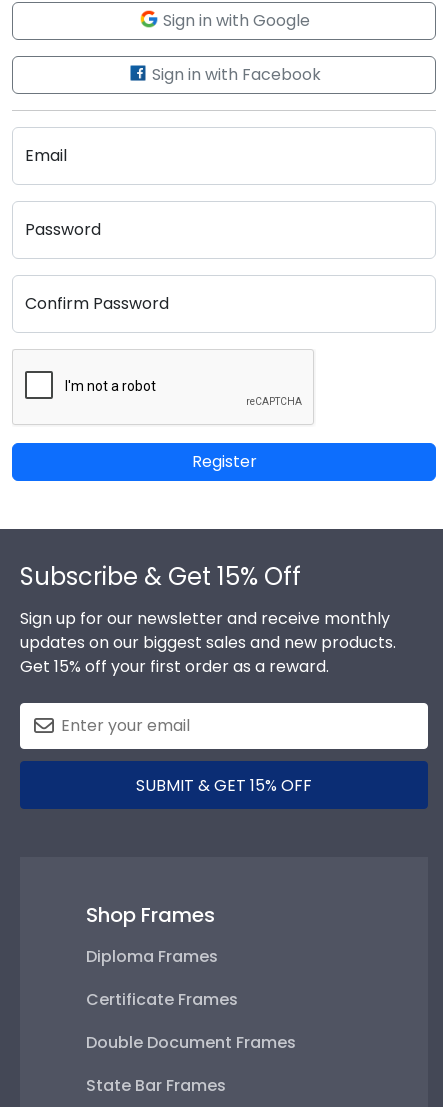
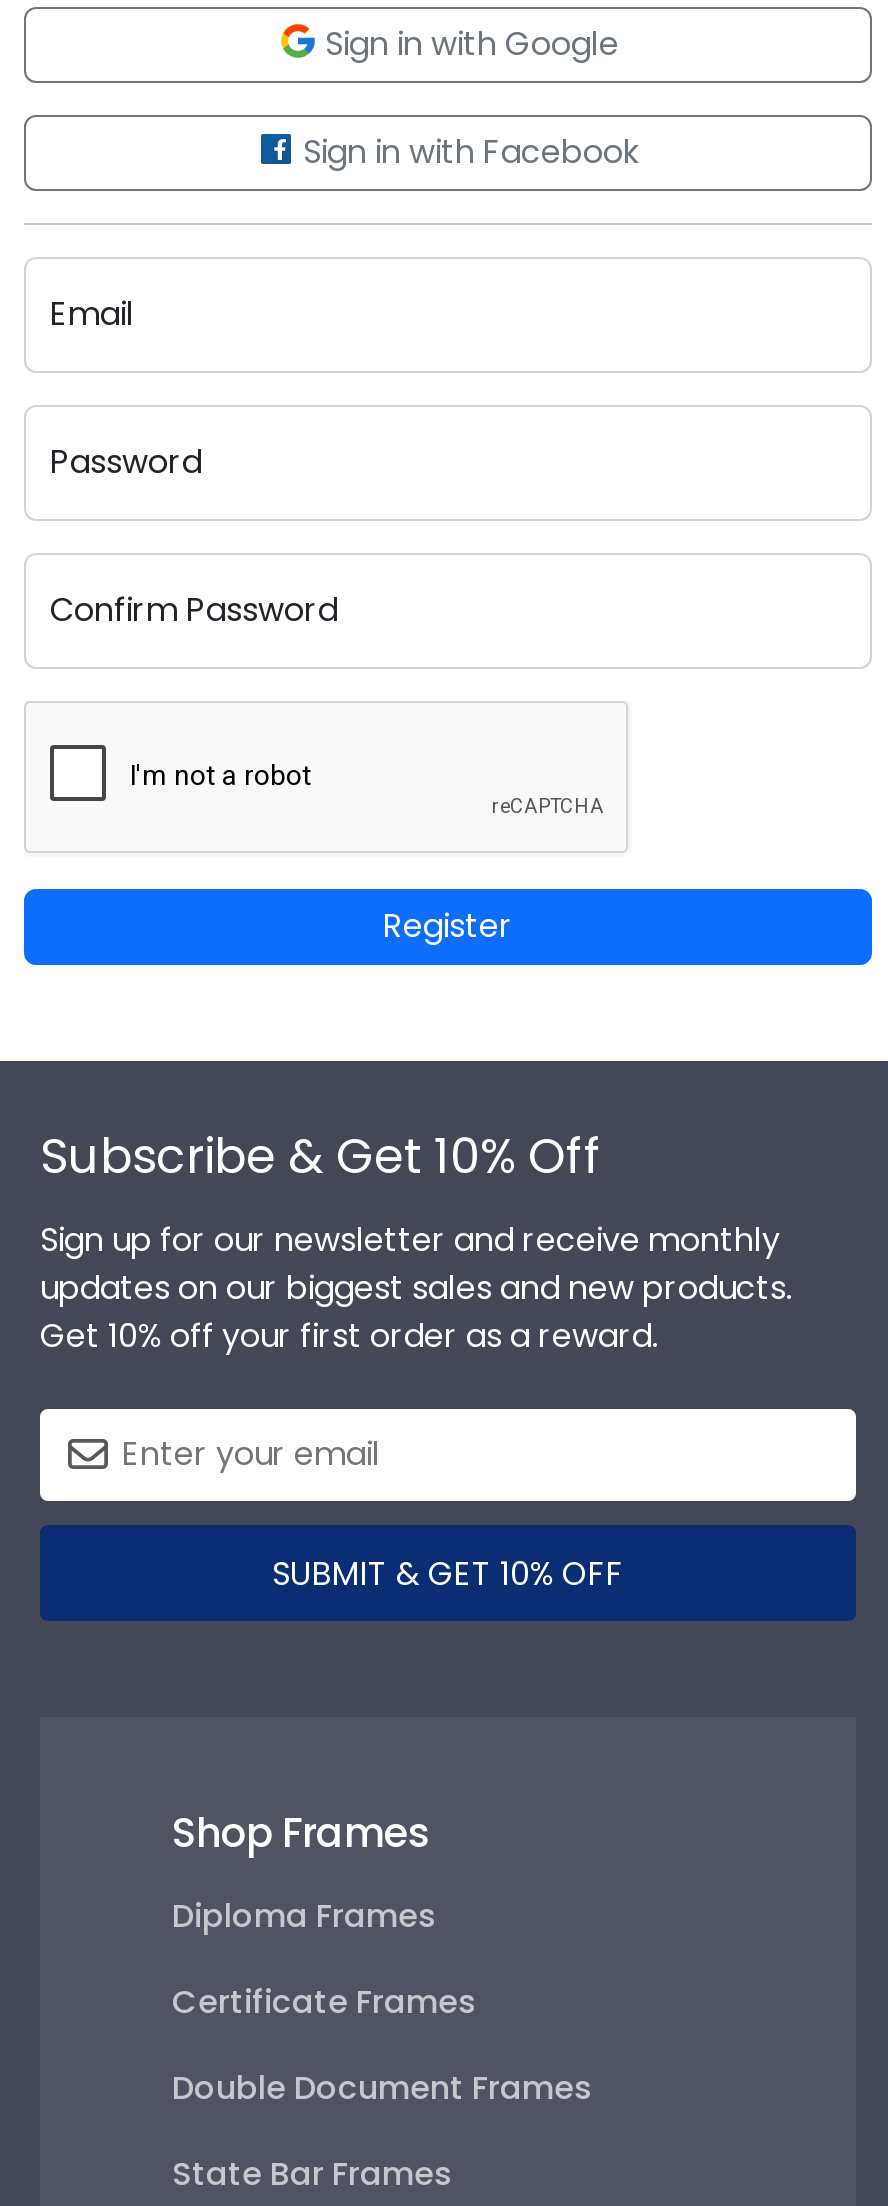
- Subscribe & Get 15% Off
+ Subscribe & Get 10% Off

- Get 15% off your first order as a reward.
+ Get 10% off your first order as a reward.

- SUBMIT & GET 15% OFF
+ SUBMIT & GET 10% OFF
